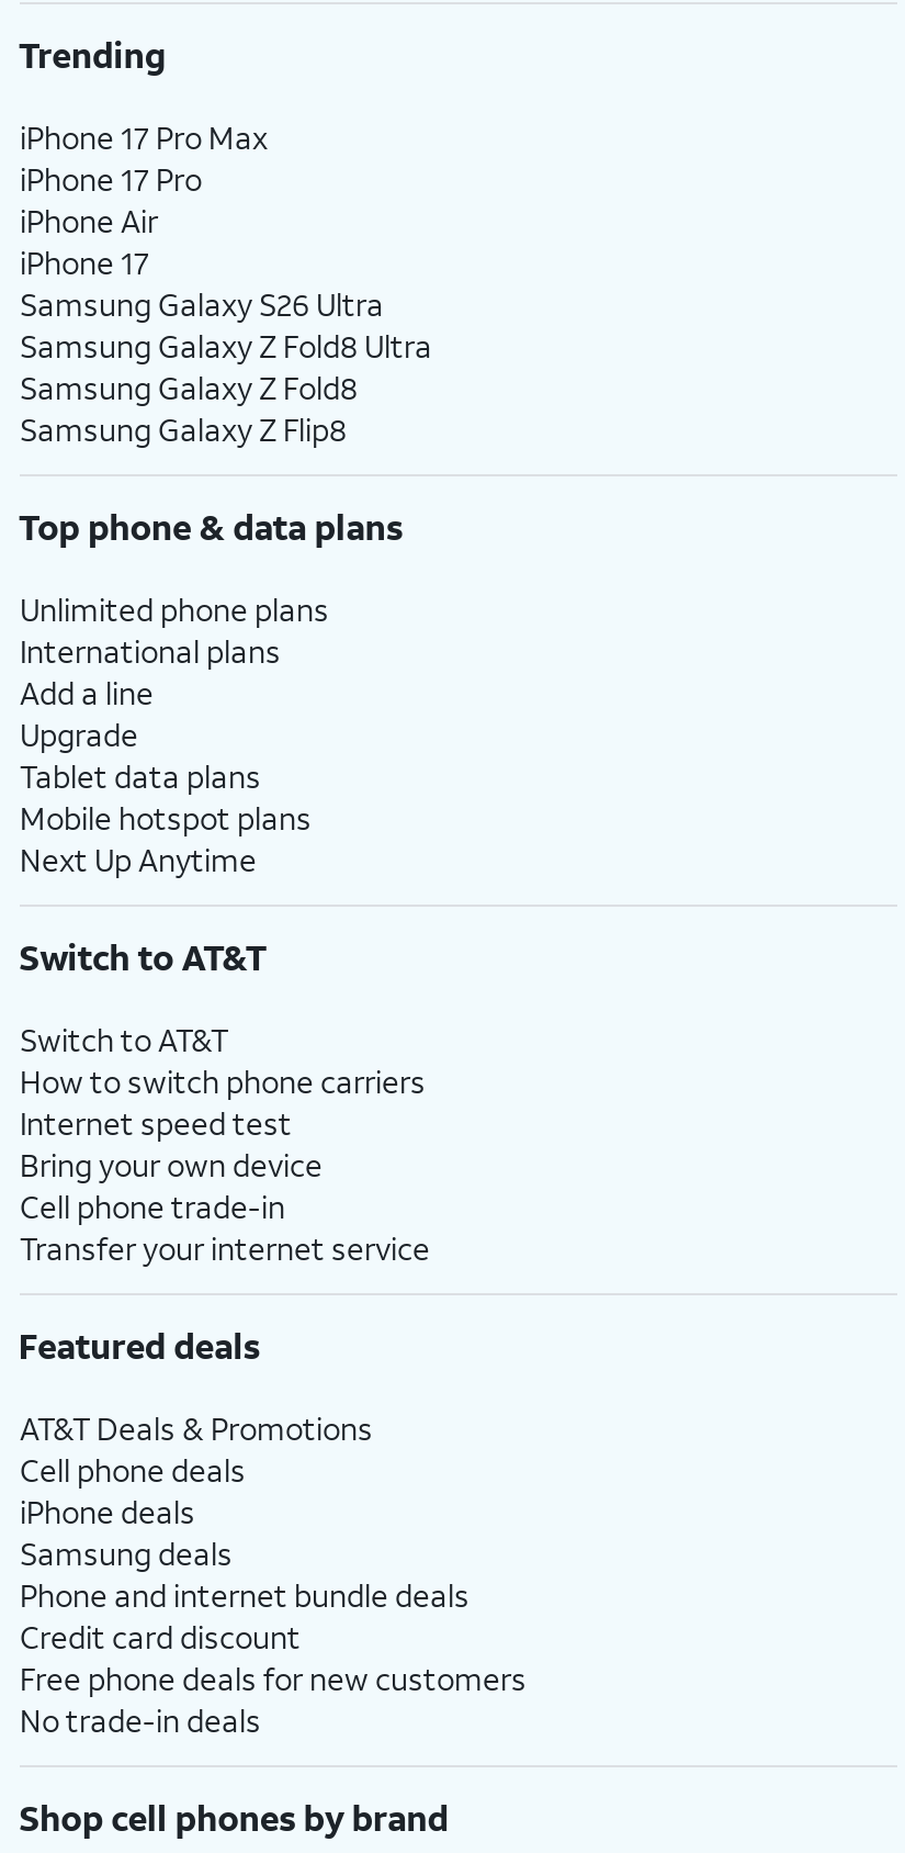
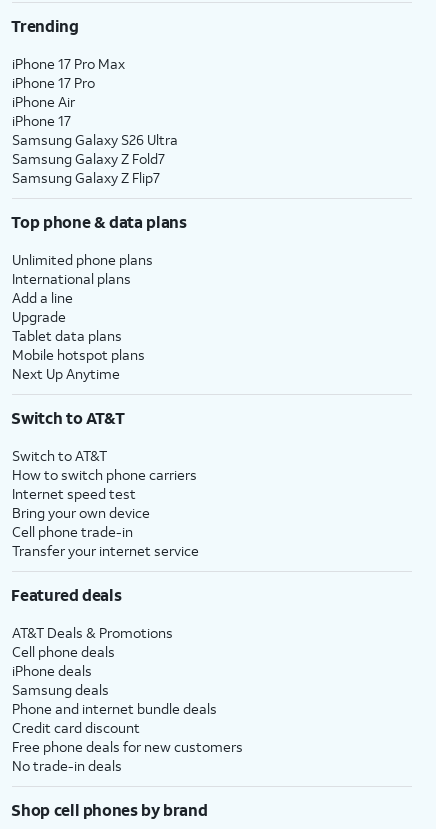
- Samsung Galaxy Z Fold8 Ultra
- Samsung Galaxy Z Fold8
- Samsung Galaxy Z Flip8
+ Samsung Galaxy Z Fold7
+ Samsung Galaxy Z Flip7
